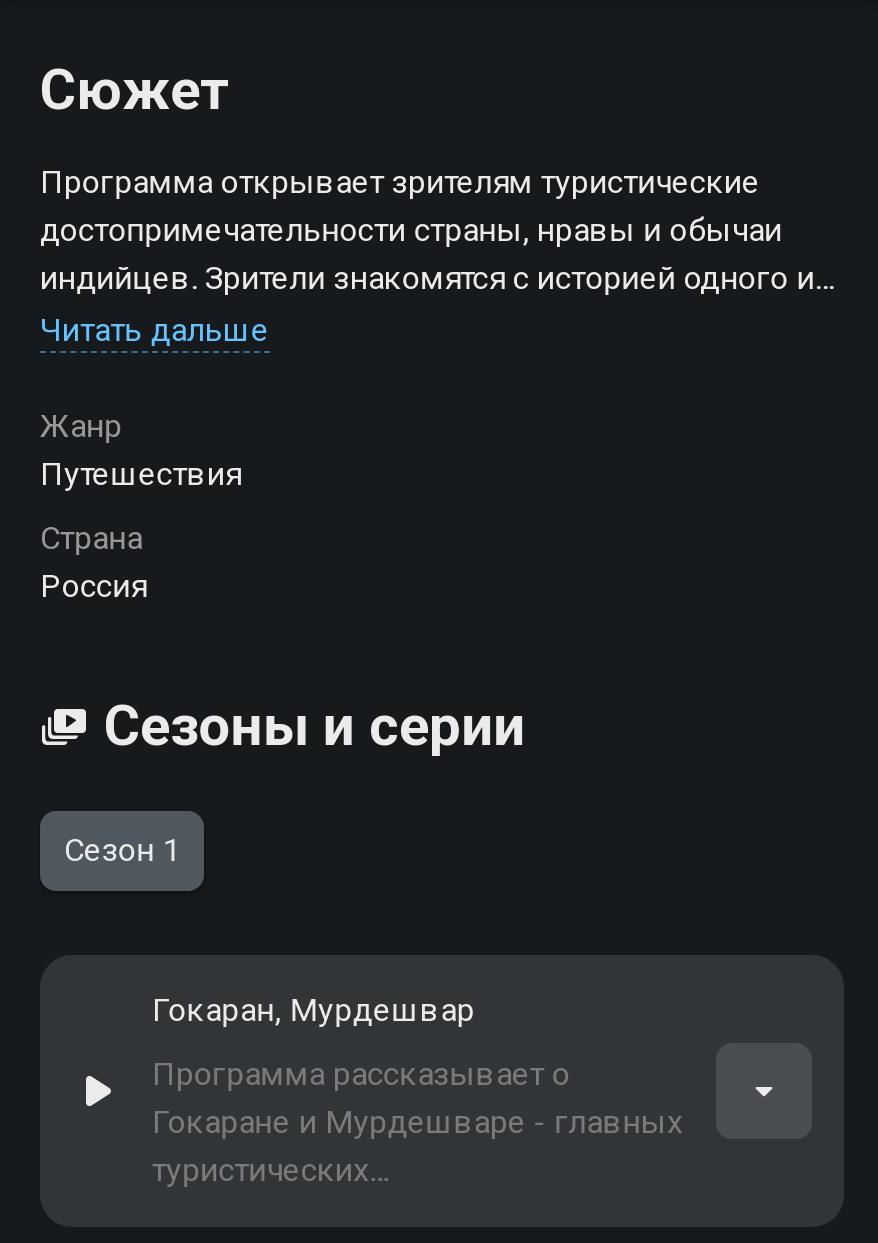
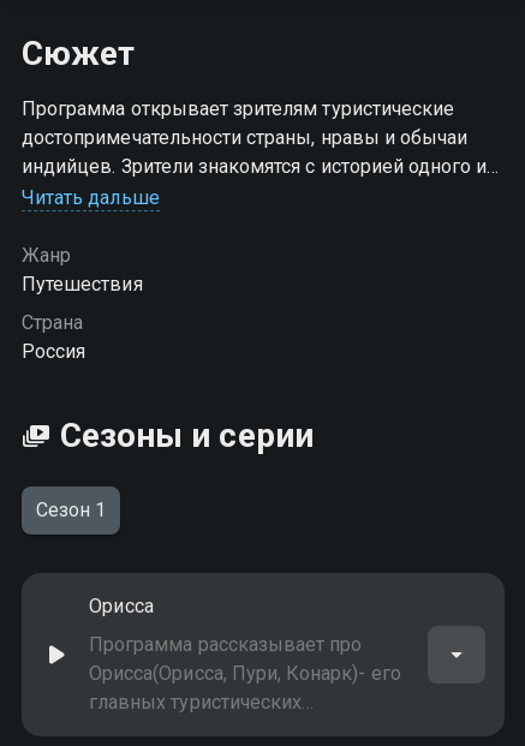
- Гокаран, Мурдешвар
+ Орисса

- Программа рассказывает о
- Гокаране и Мурдешваре - главных
- туристических
+ Программа рассказывает про
+ Орисса(Орисса, Пури, Конарк)- его
+ главных туристических
